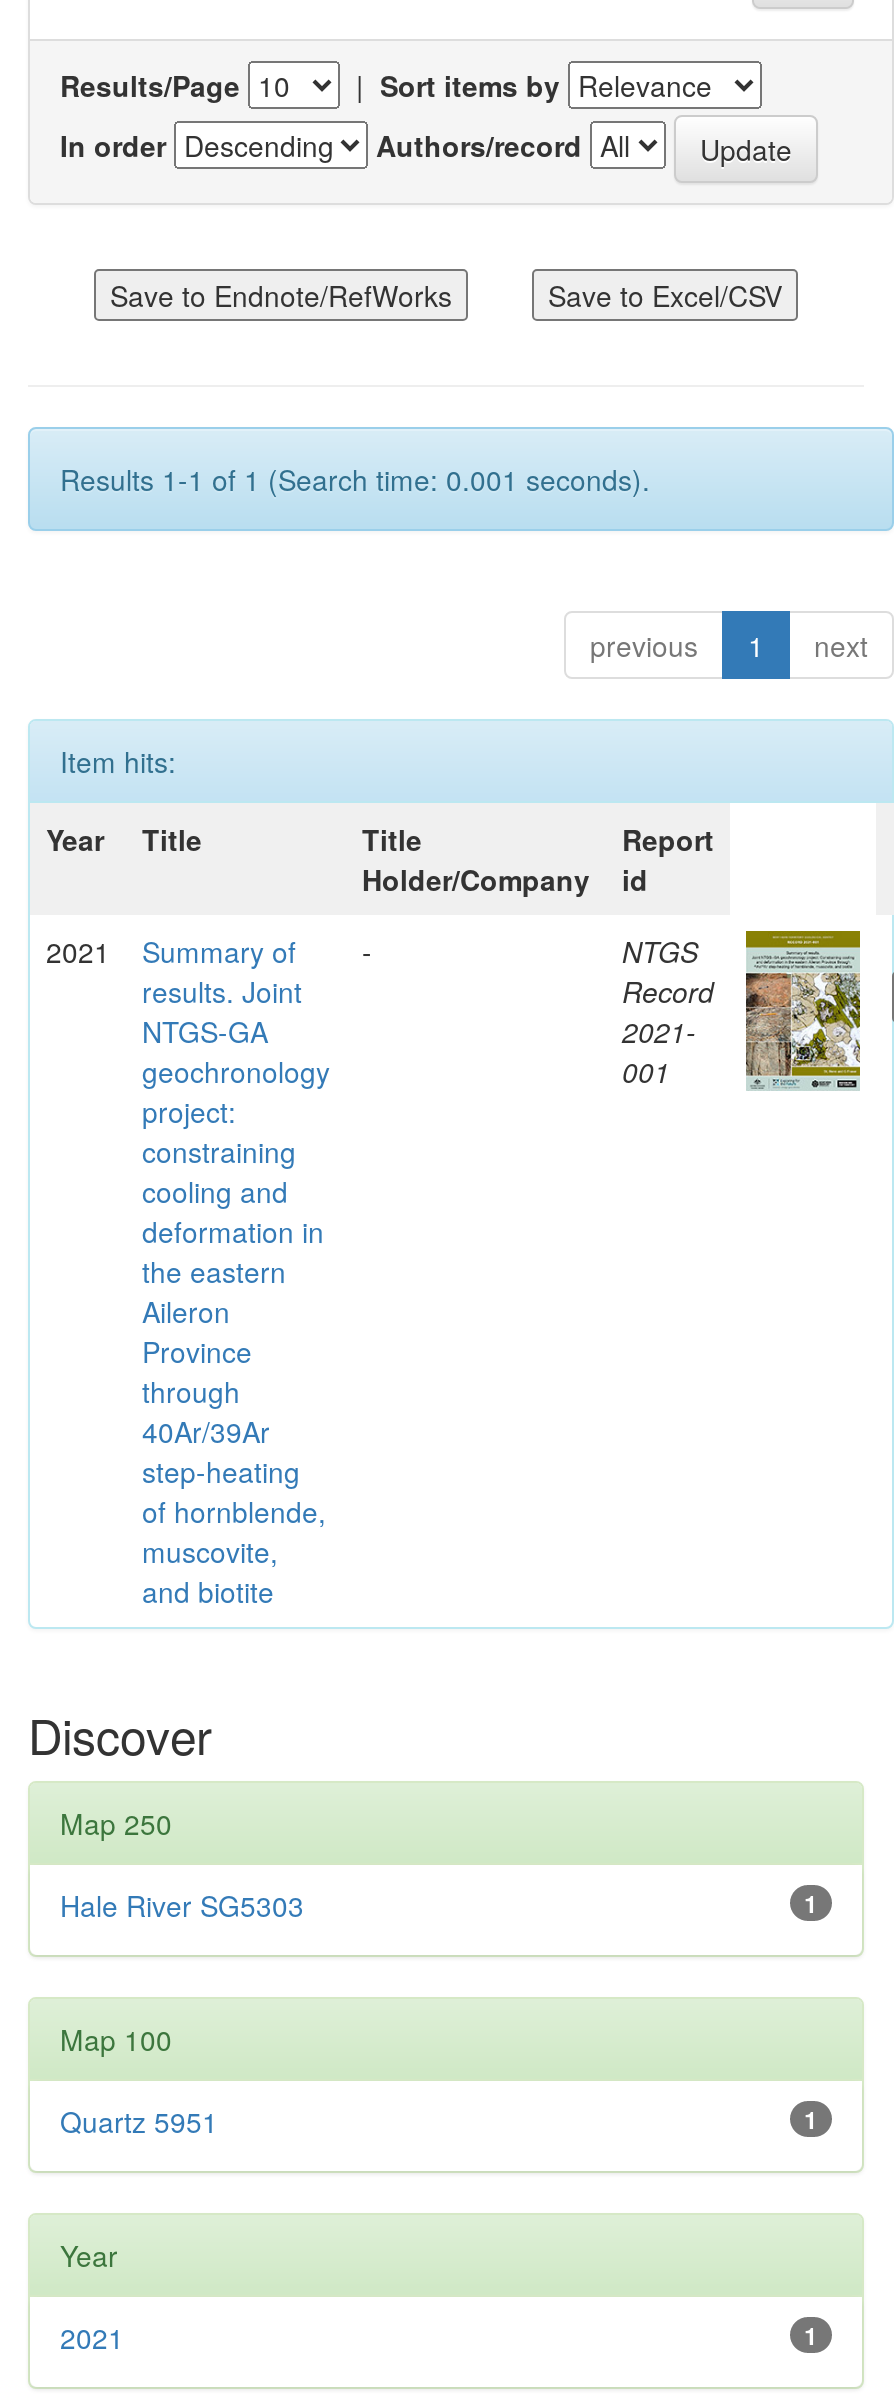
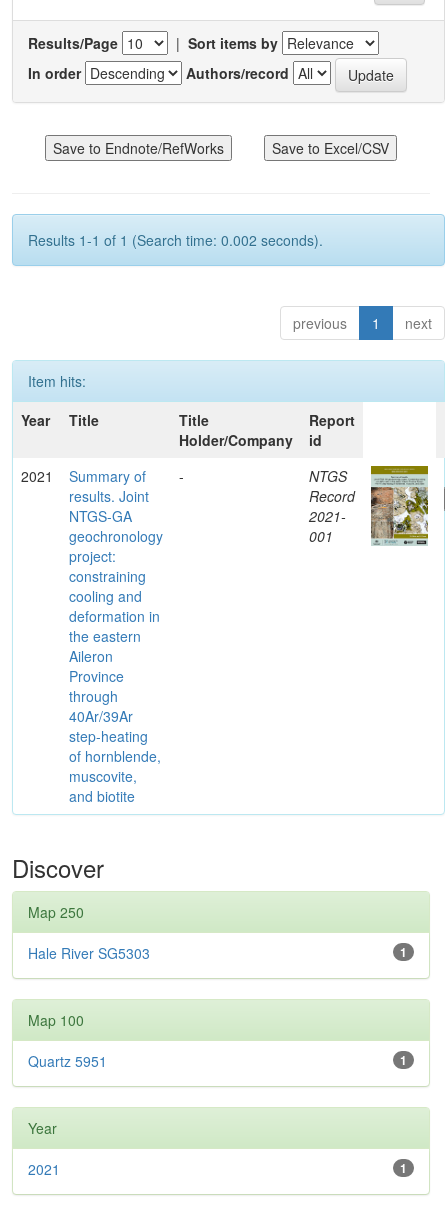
- Results 1-1 of 1 (Search time: 0.001 seconds).
+ Results 1-1 of 1 (Search time: 0.002 seconds).
